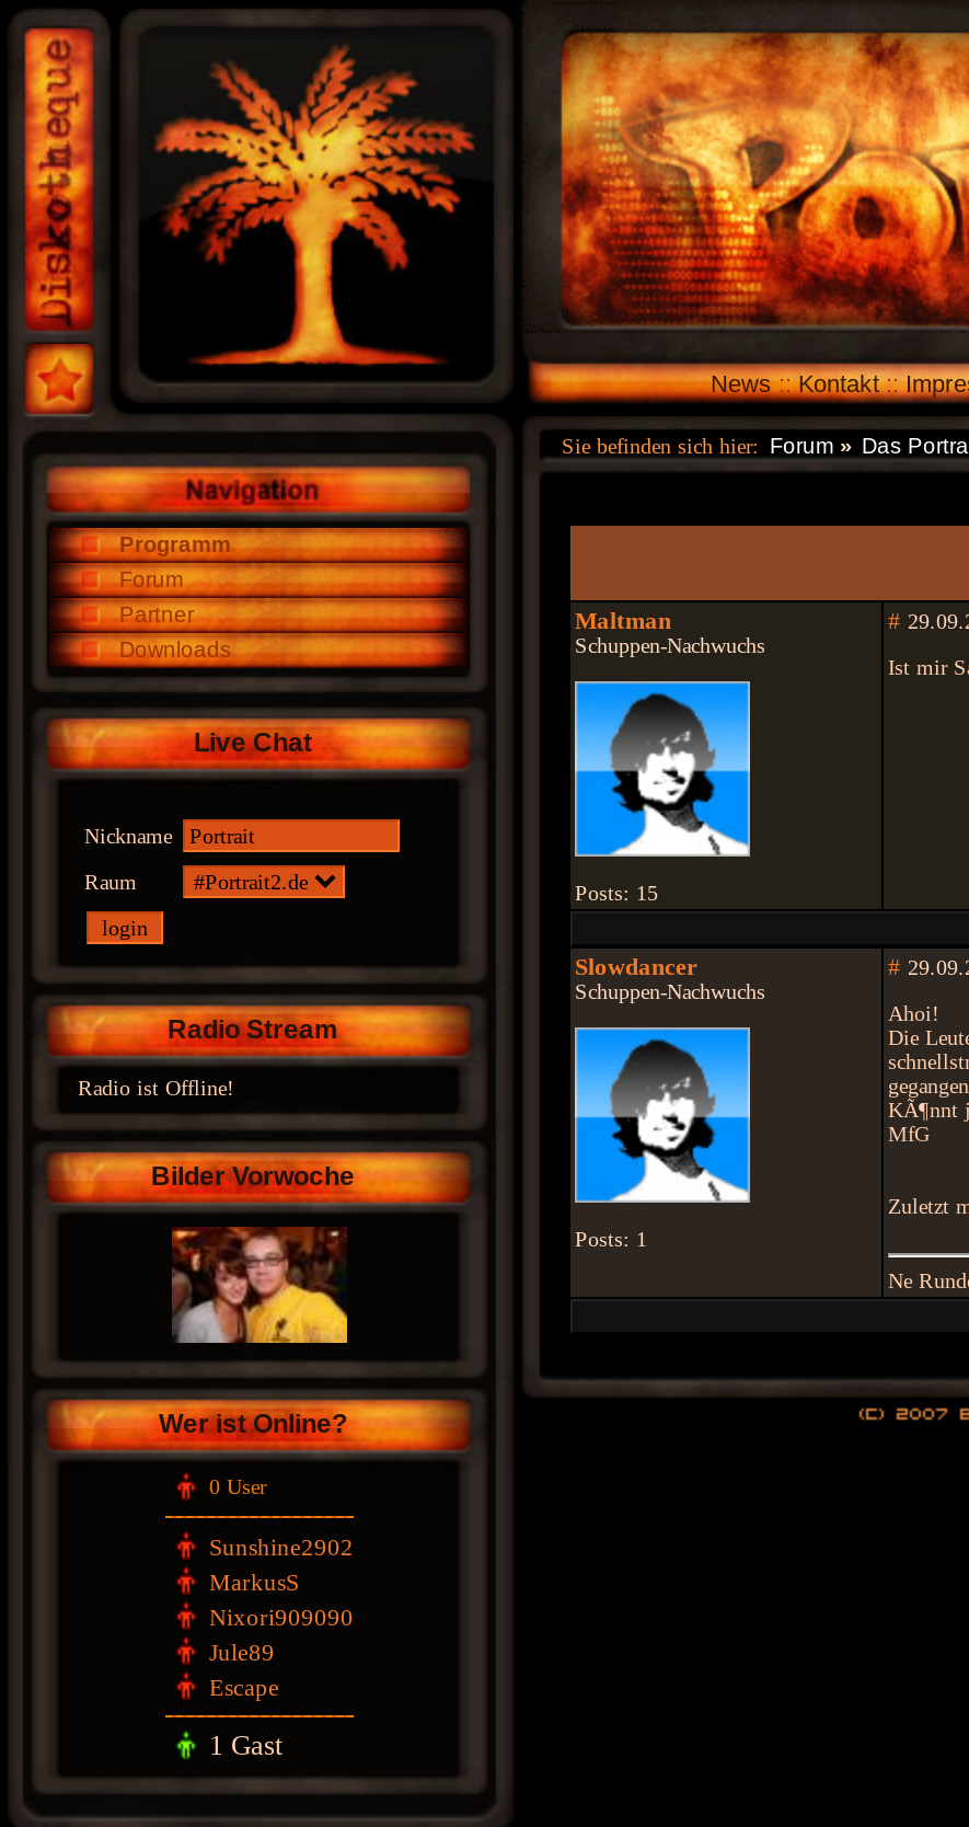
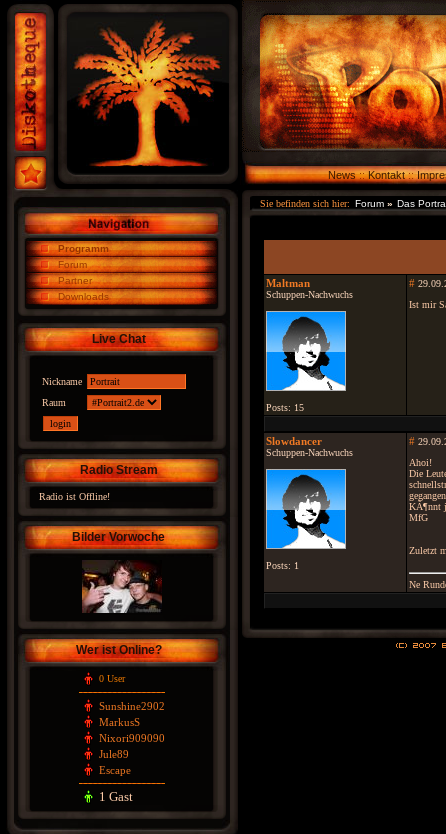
- [image]
+ [image]
